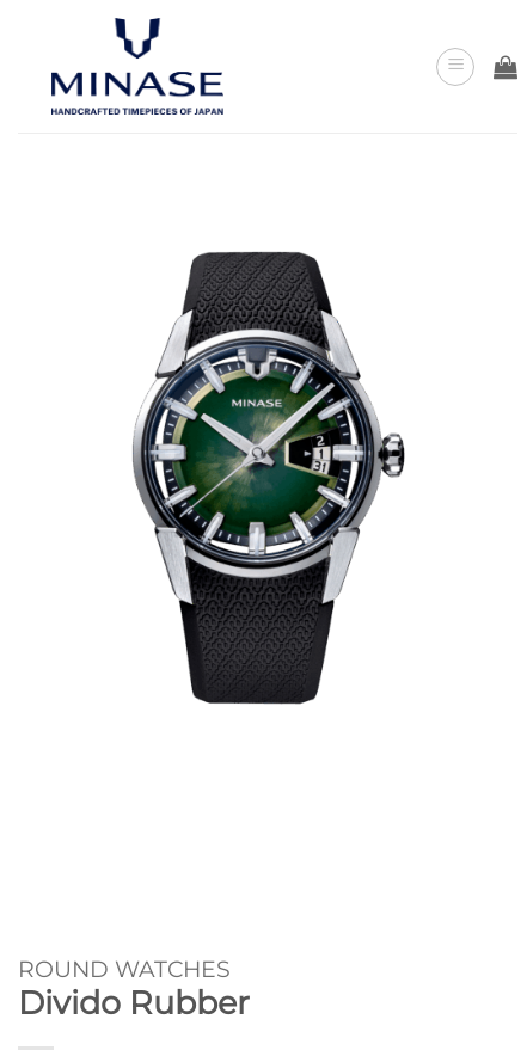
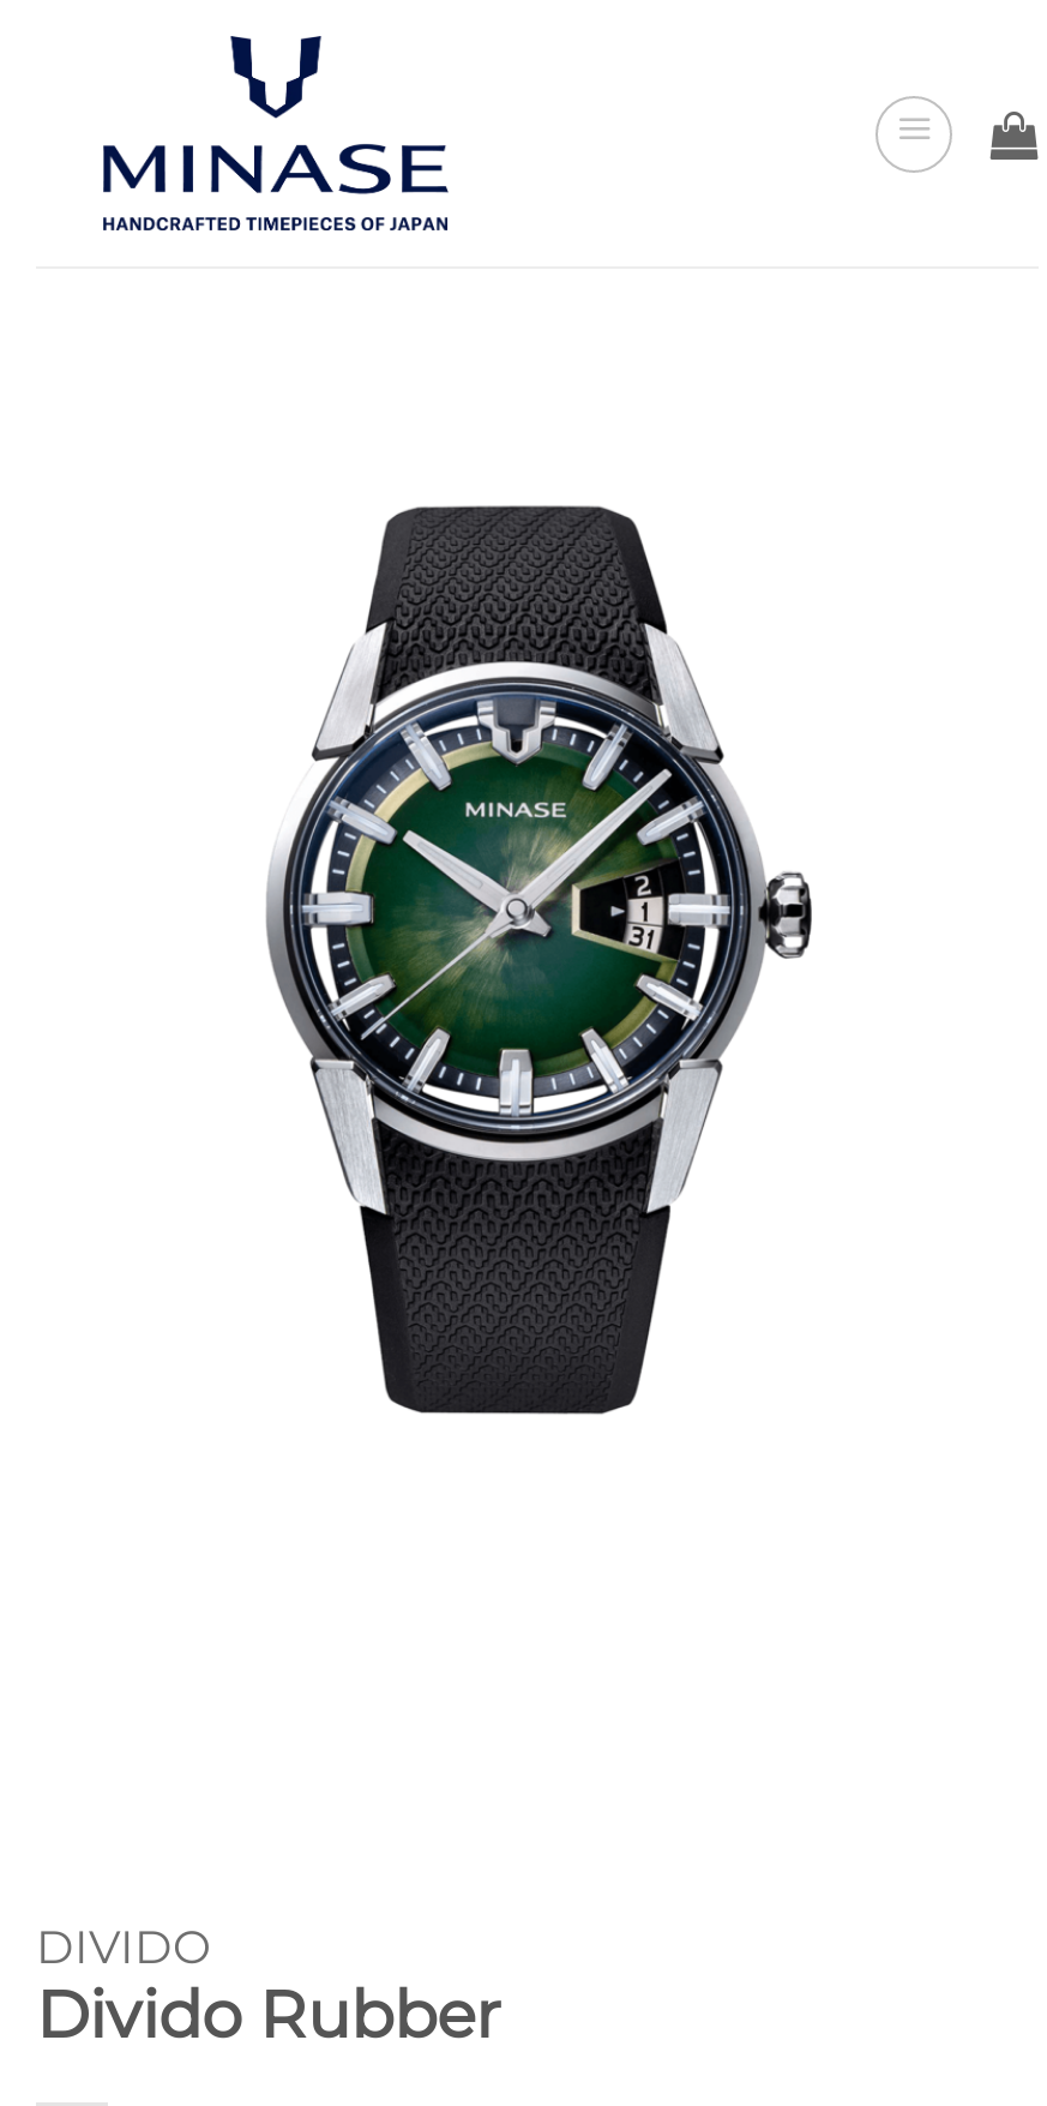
- ROUND WATCHES
+ DIVIDO
